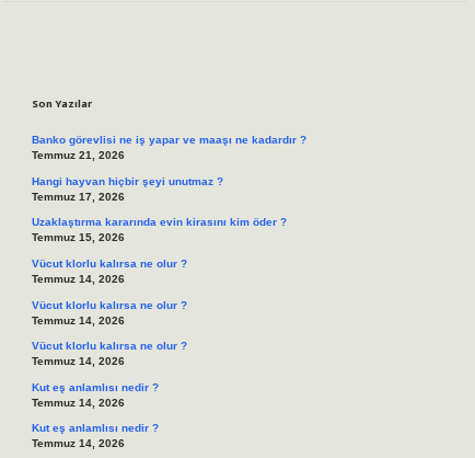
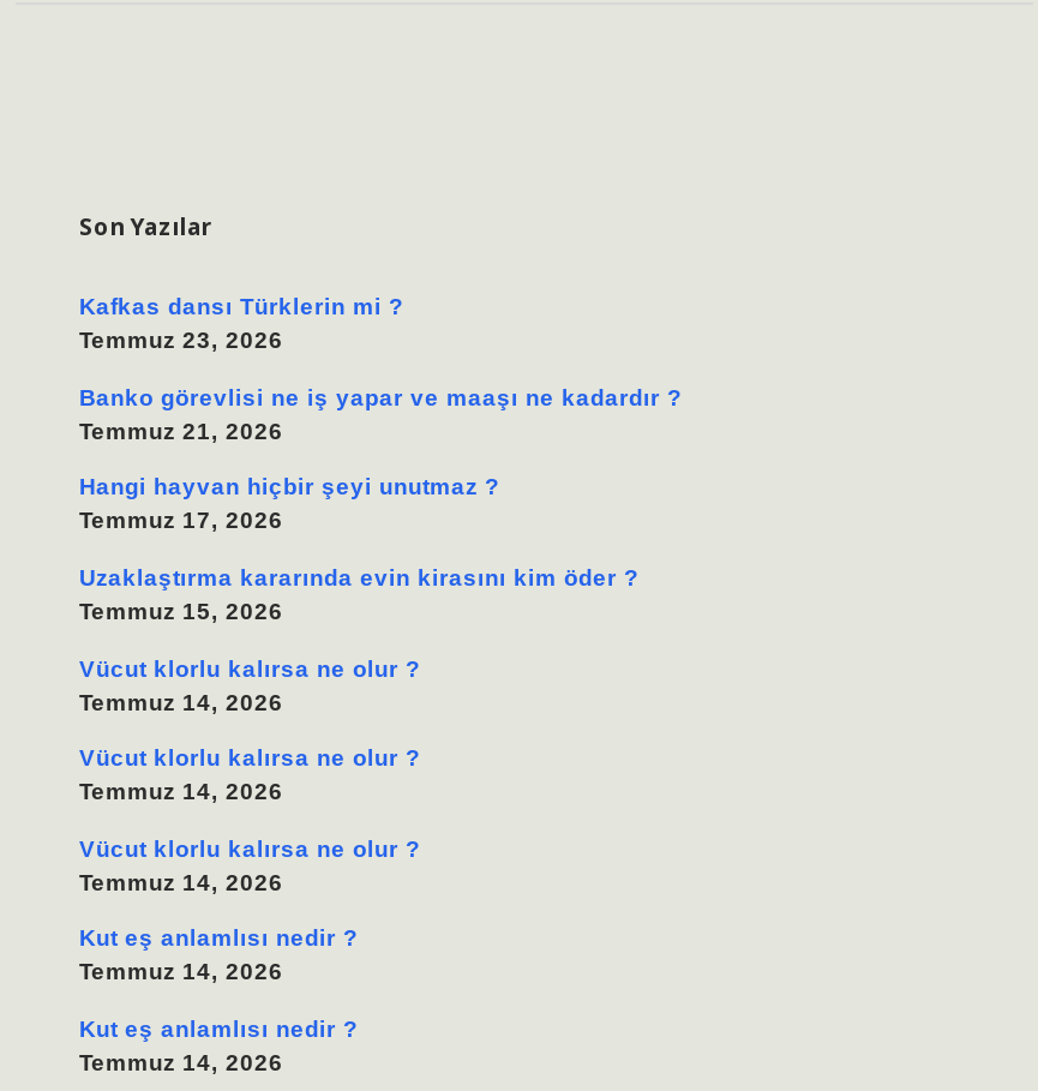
+ Kafkas dansı Türklerin mi ?
+ Temmuz 23, 2026
